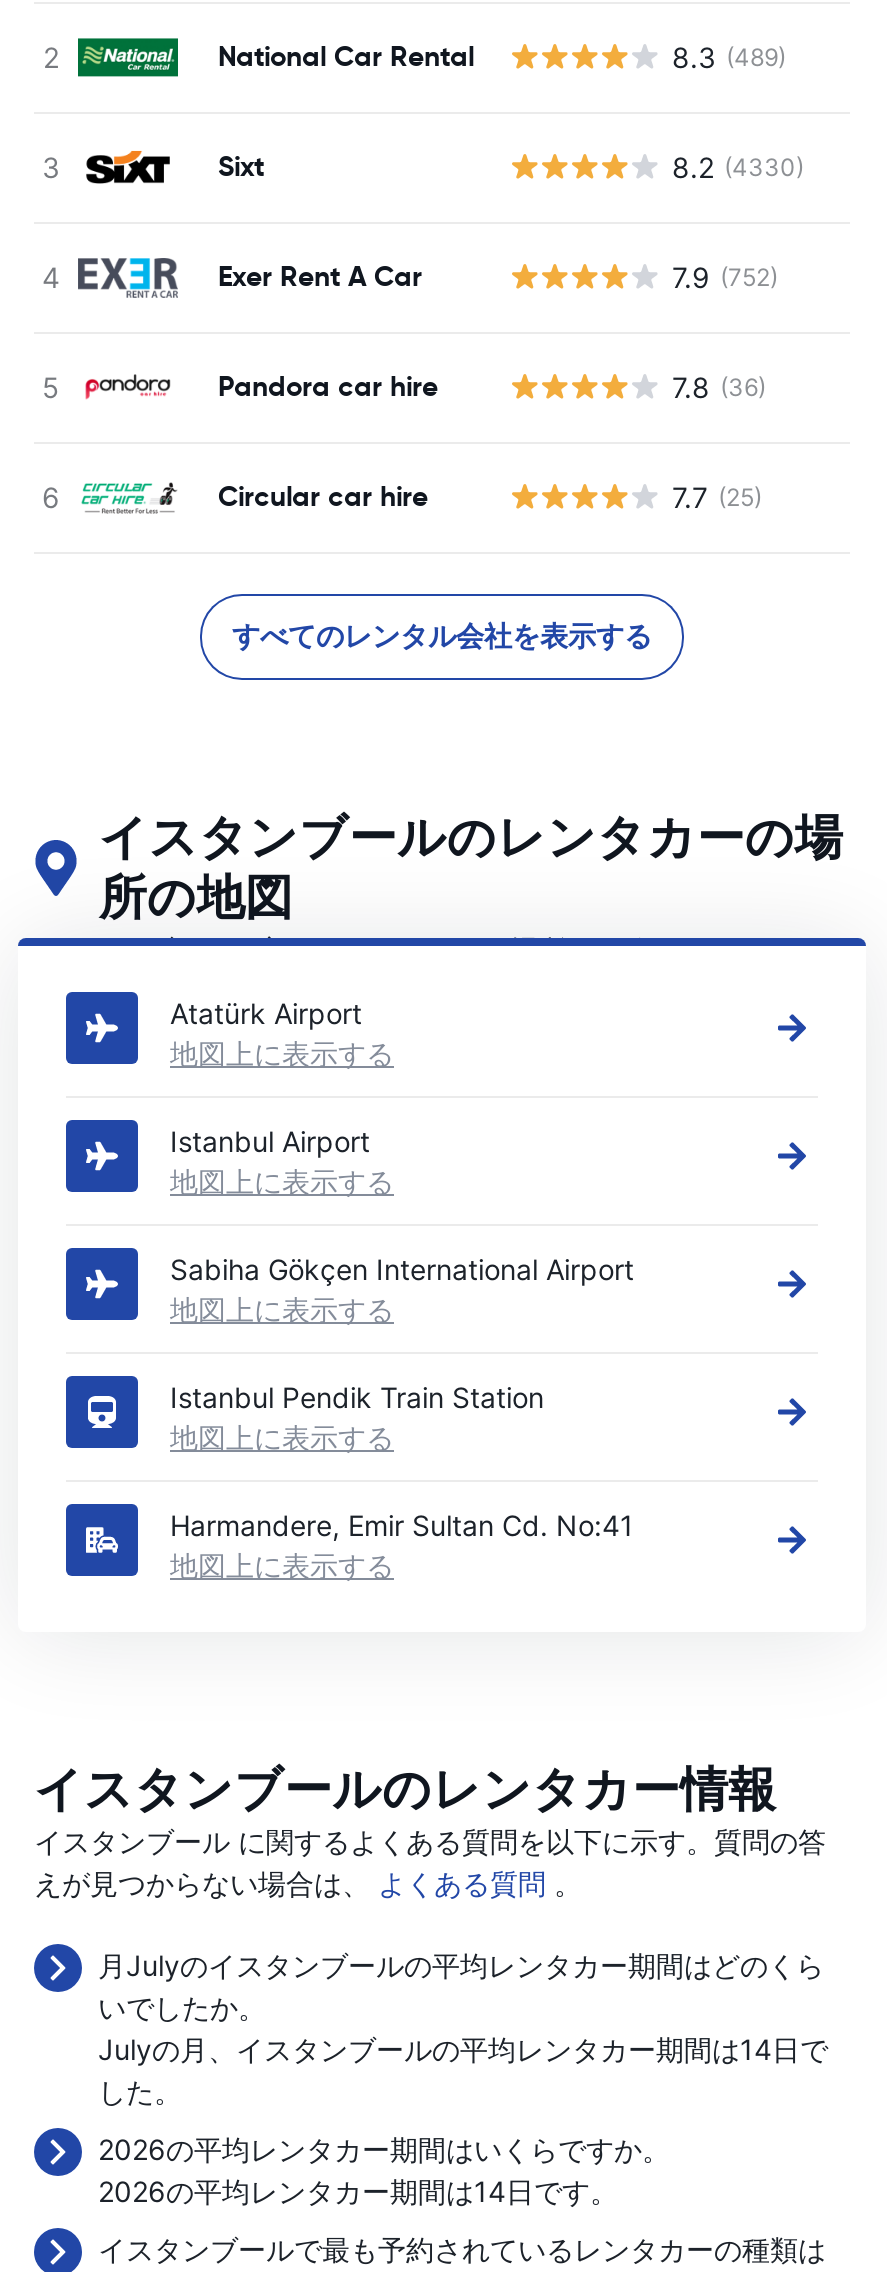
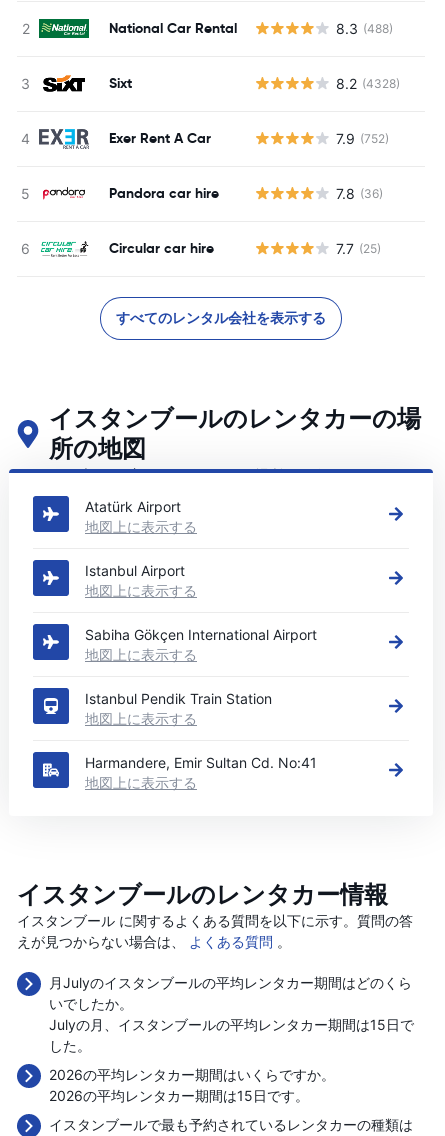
- 8.3 (489)
+ 8.3 (488)

- 8.2 (4330)
+ 8.2 (4328)

- Julyの月、イスタンブールの平均レンタカー期間は14日で
+ Julyの月、イスタンブールの平均レンタカー期間は15日で

- 2026の平均レンタカー期間は14日です。
+ 2026の平均レンタカー期間は15日です。
